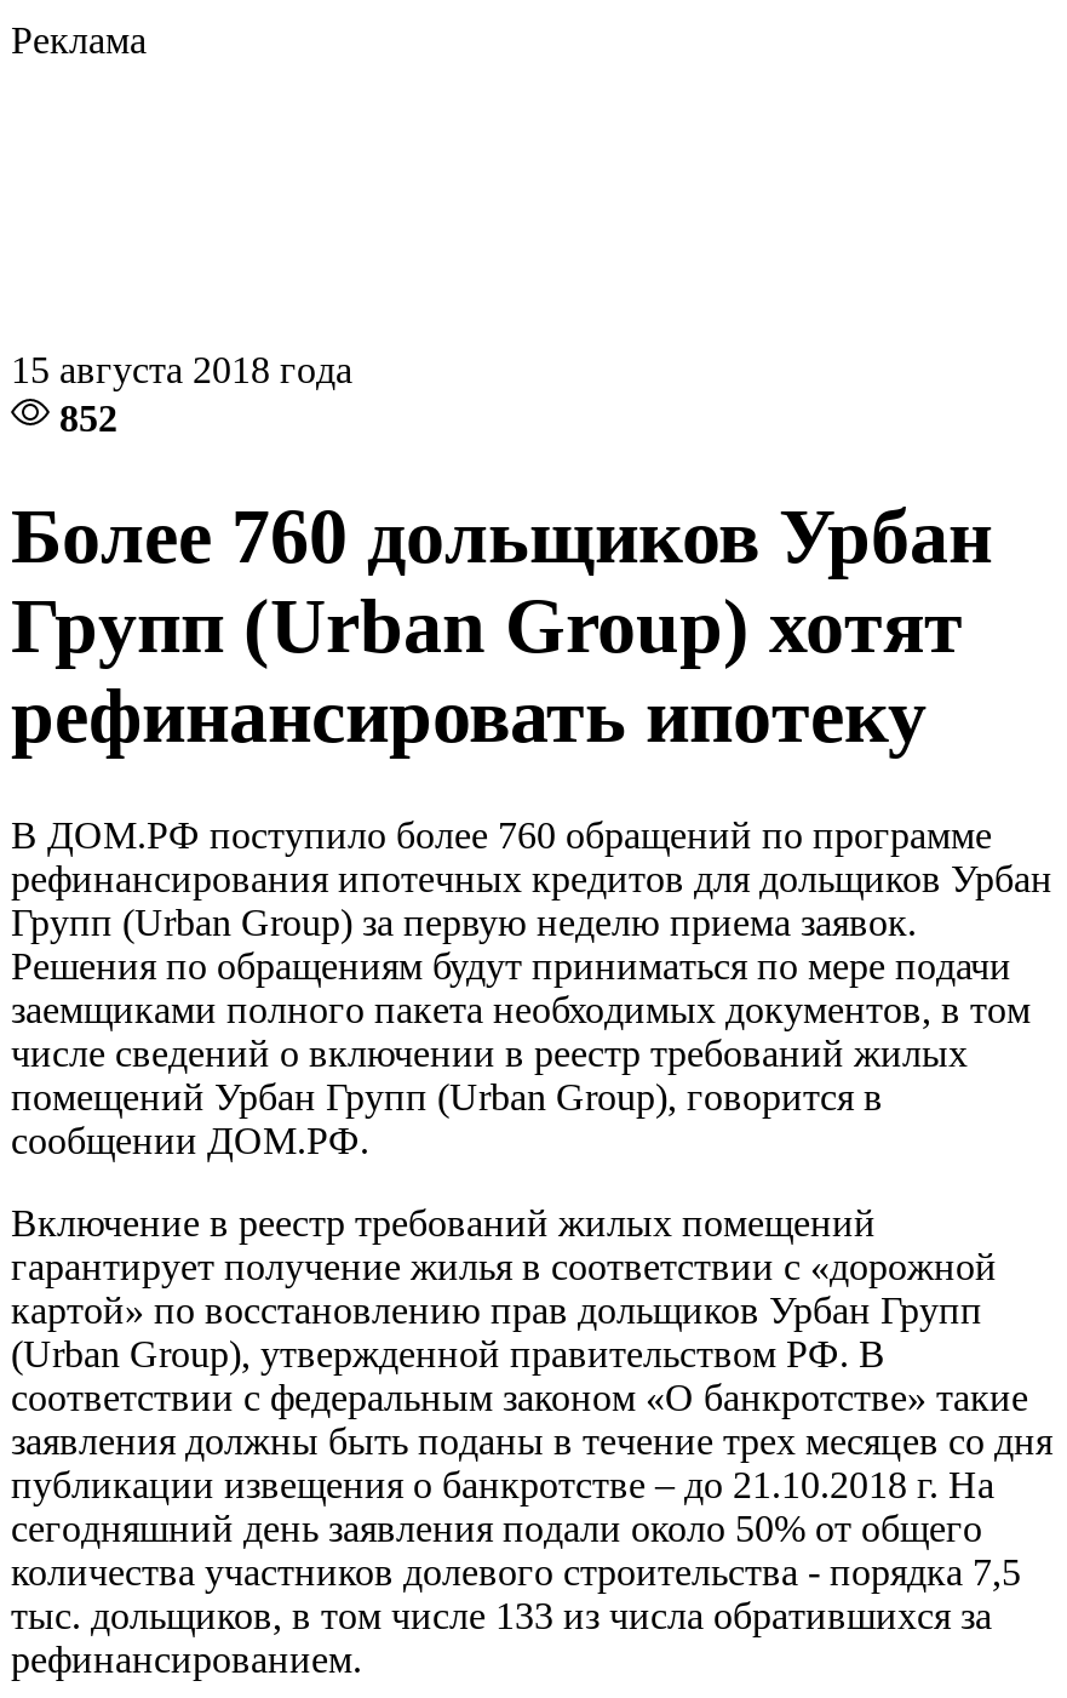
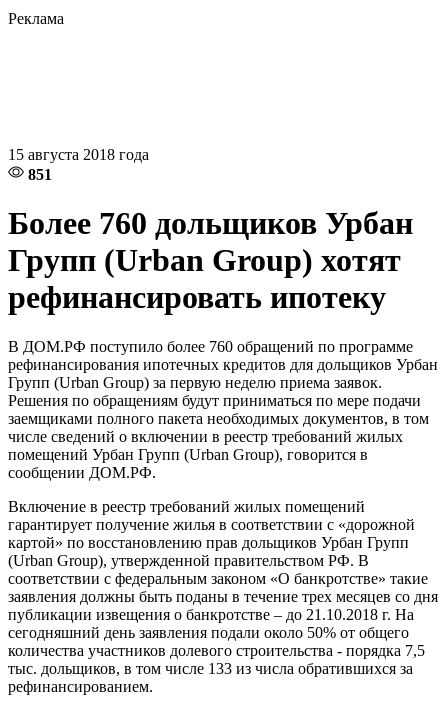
- 852
+ 851
